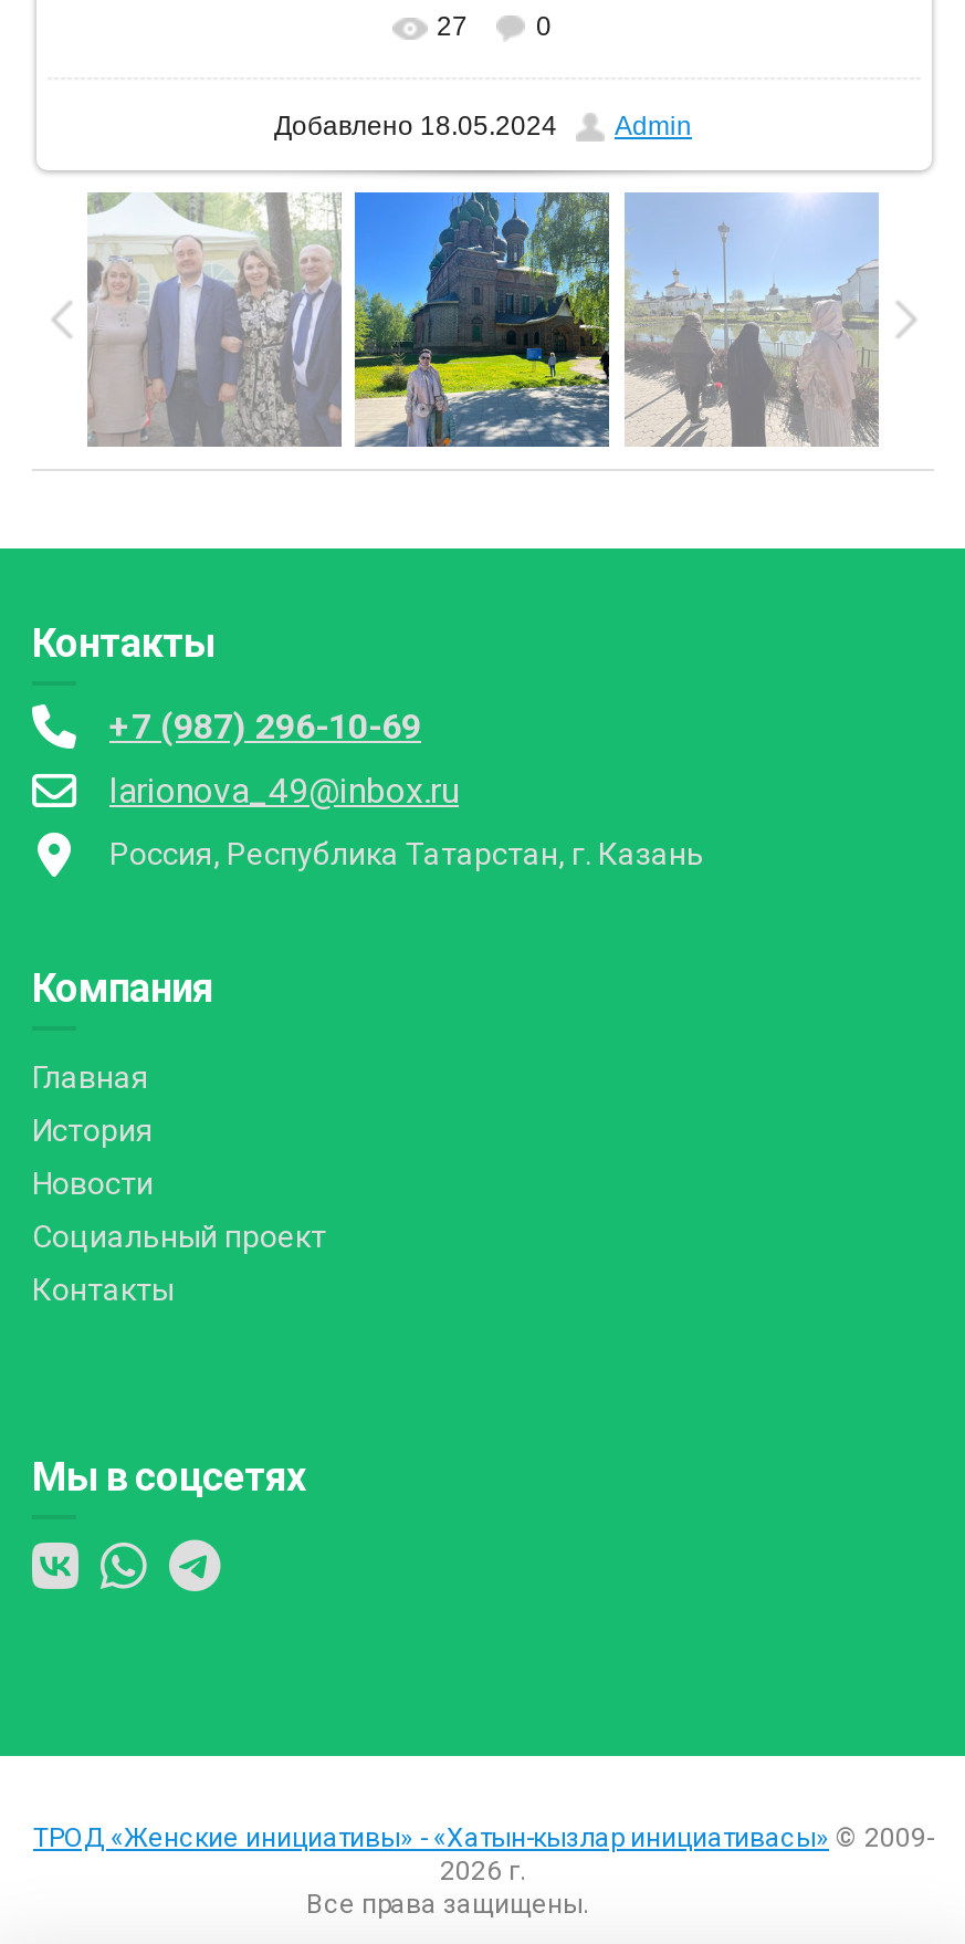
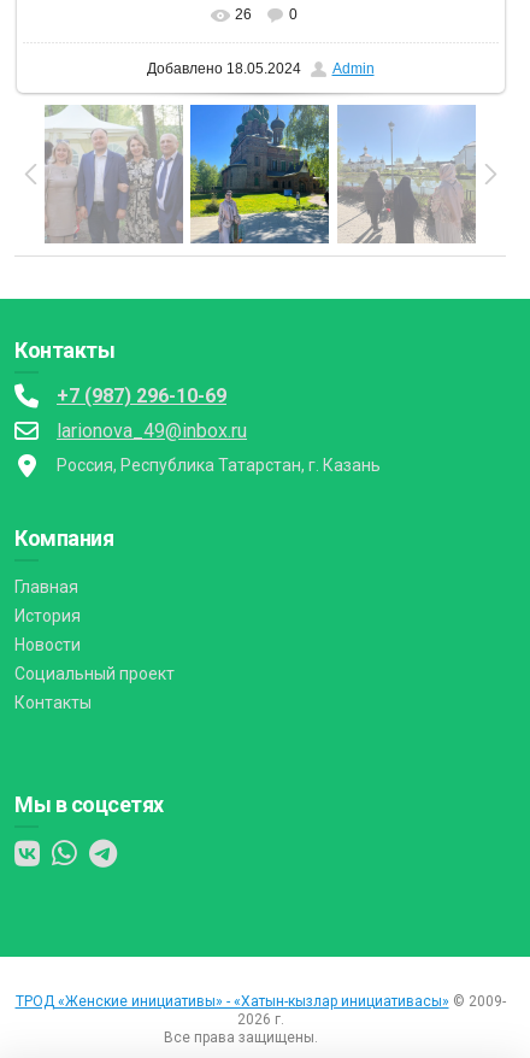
- 27
+ 26
